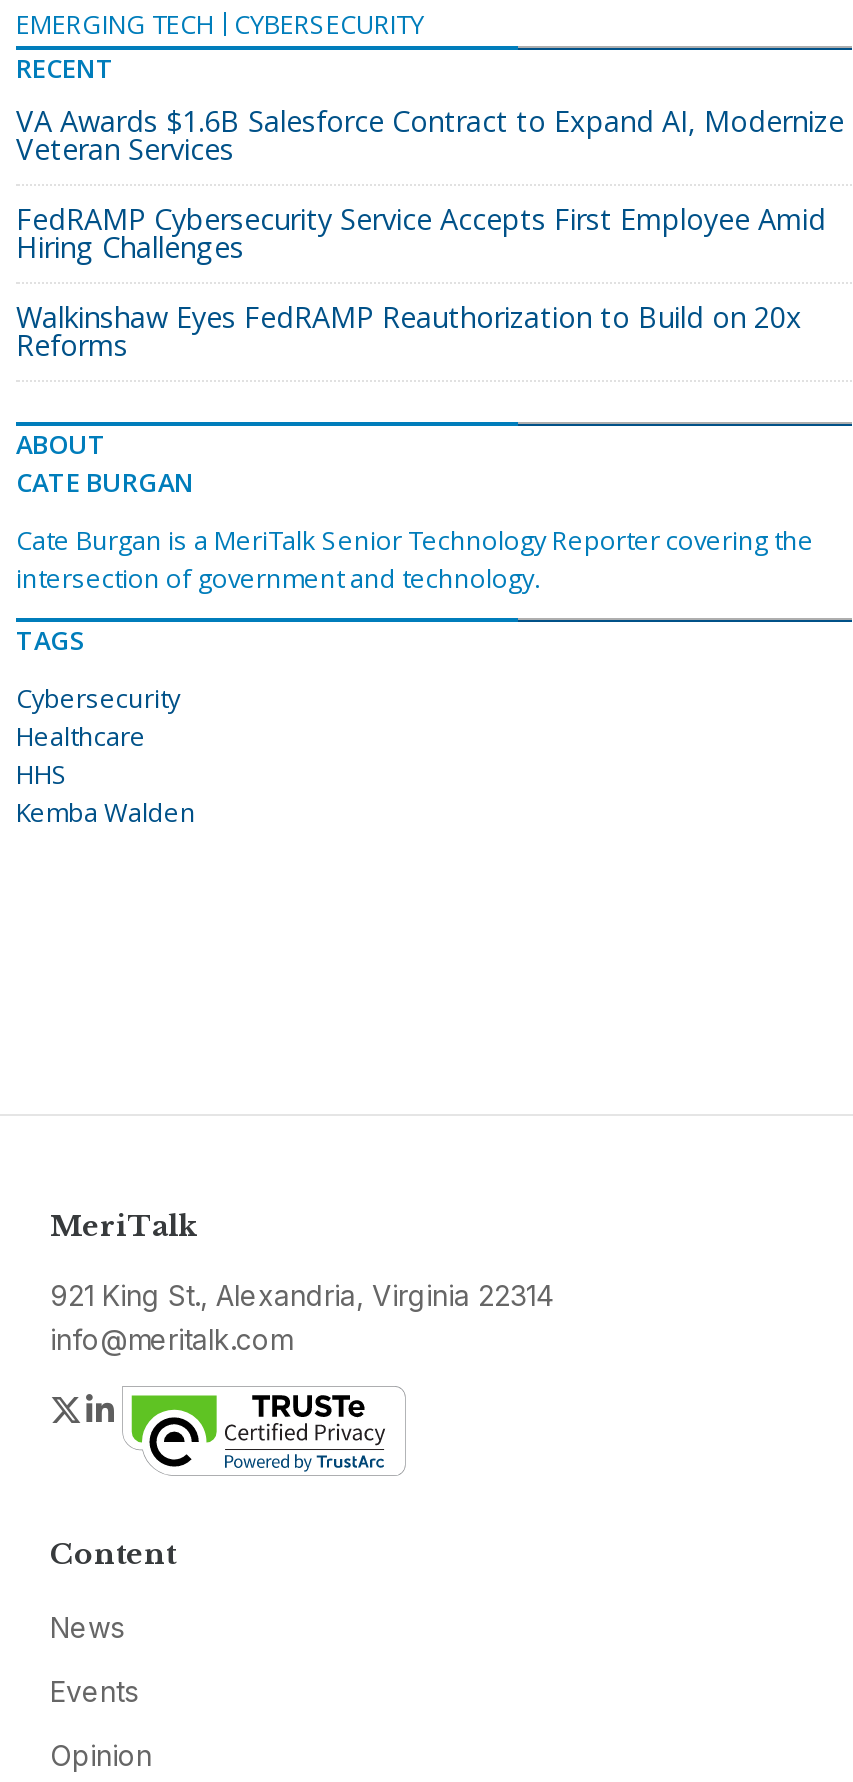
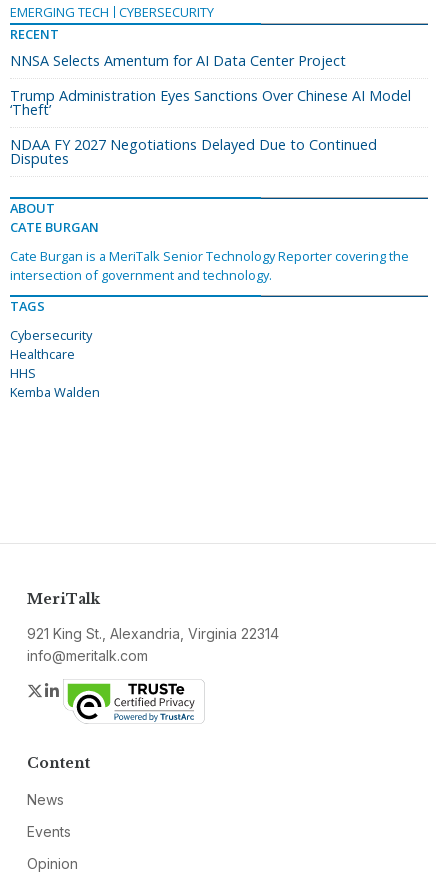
- VA Awards $1.6B Salesforce Contract to Expand AI, Modernize
- Veteran Services
+ NNSA Selects Amentum for AI Data Center Project

- FedRAMP Cybersecurity Service Accepts First Employee Amid
- Hiring Challenges
+ Trump Administration Eyes Sanctions Over Chinese AI Model
+ ‘Theft’

- Walkinshaw Eyes FedRAMP Reauthorization to Build on 20x
- Reforms
+ NDAA FY 2027 Negotiations Delayed Due to Continued
+ Disputes
